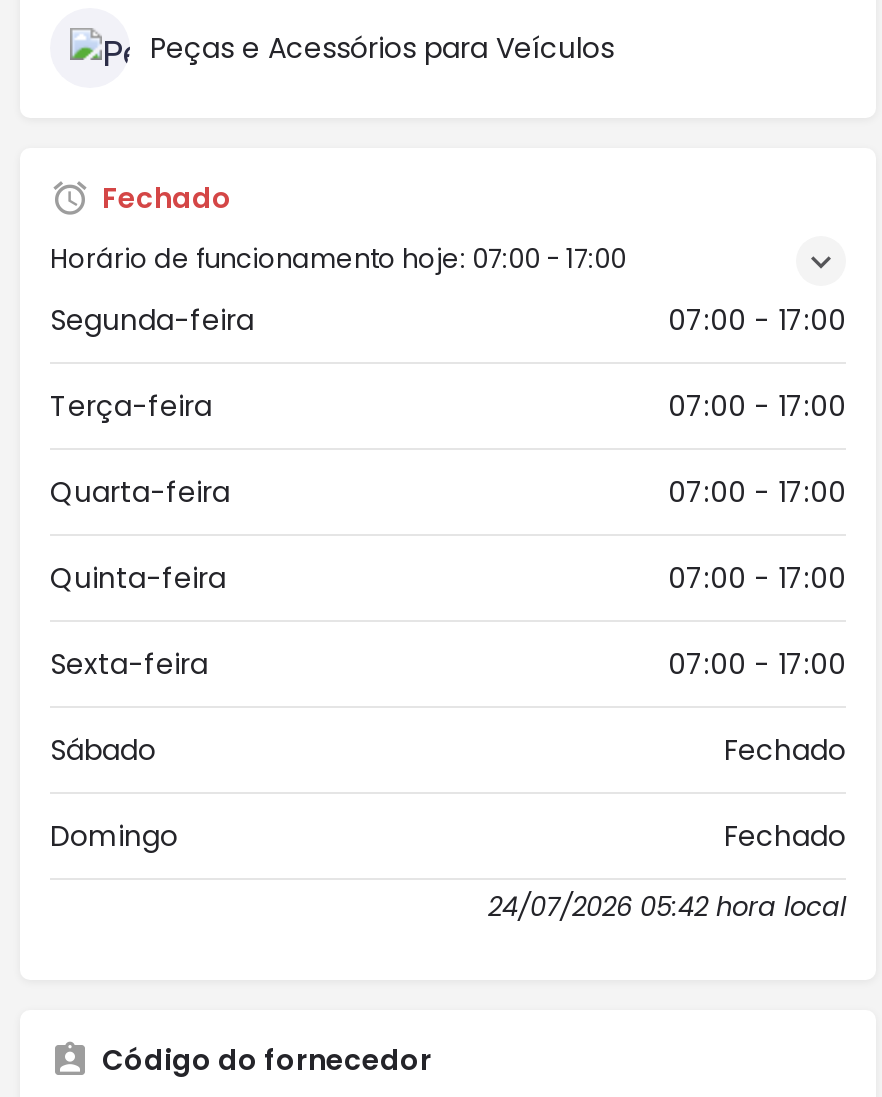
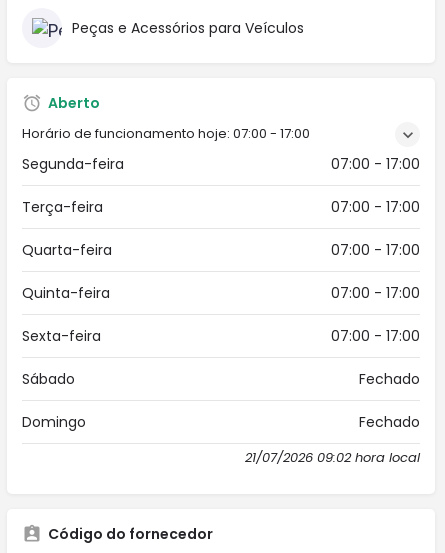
- Fechado
+ Aberto

- 24/07/2026 05:42 hora local
+ 21/07/2026 09:02 hora local
